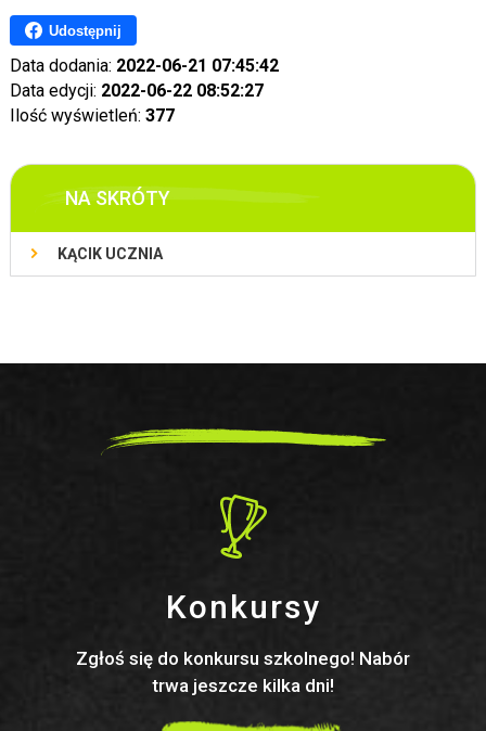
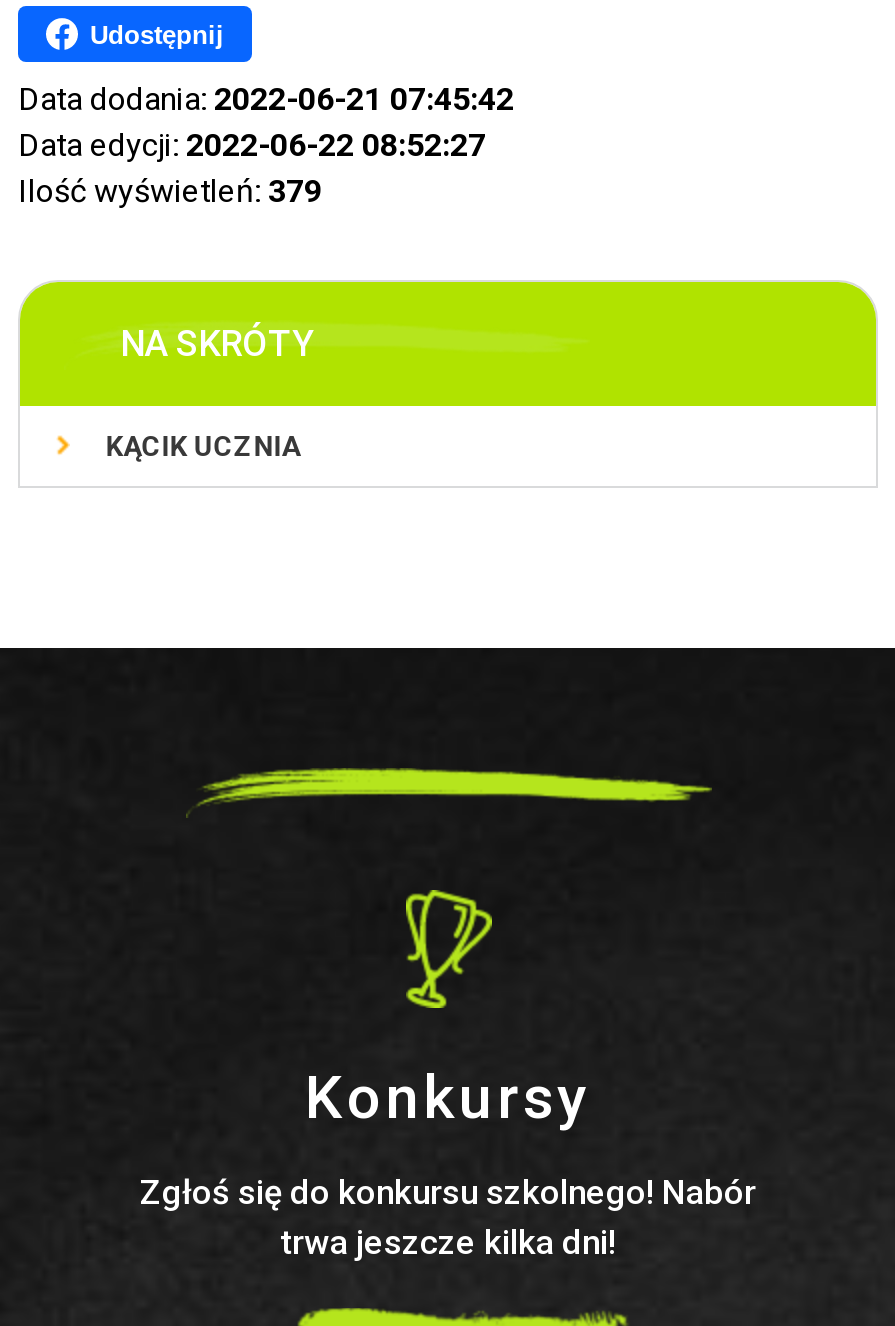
- Ilość wyświetleń: 377
+ Ilość wyświetleń: 379
